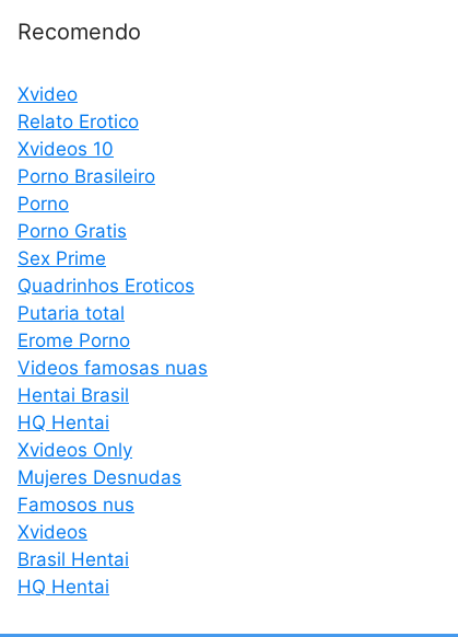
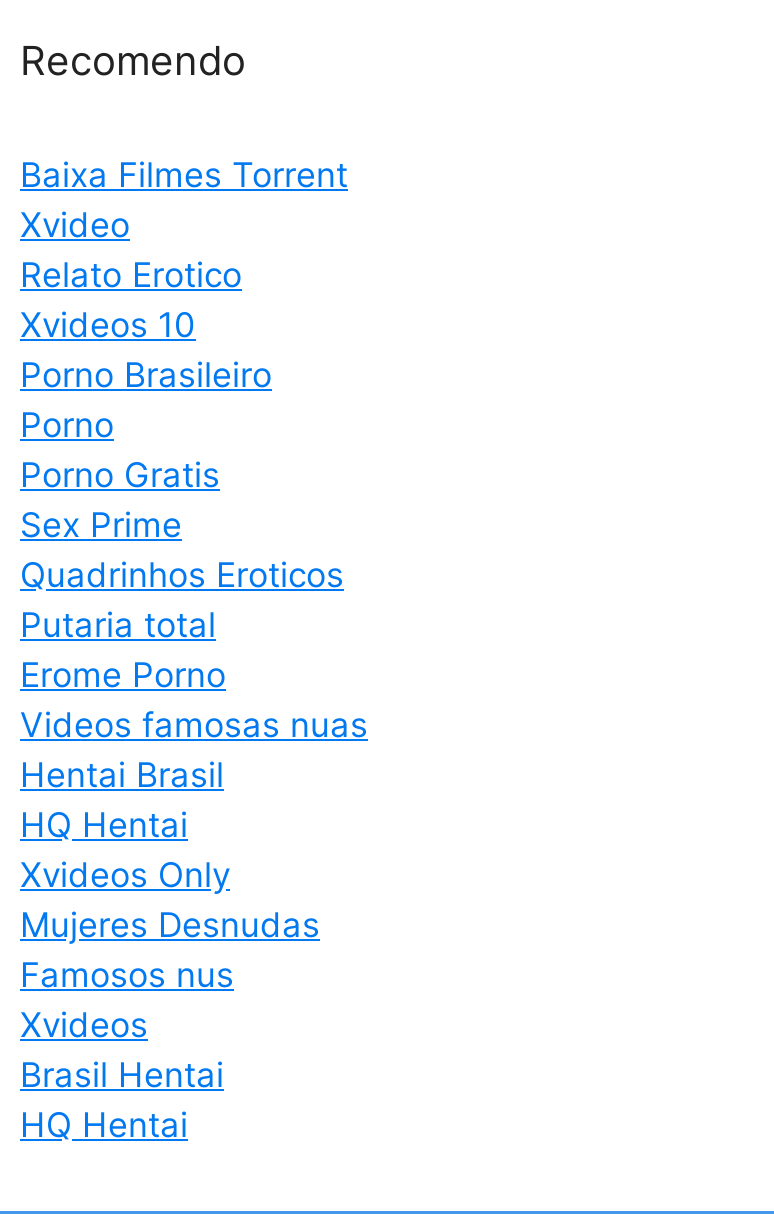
+ Baixa Filmes Torrent
